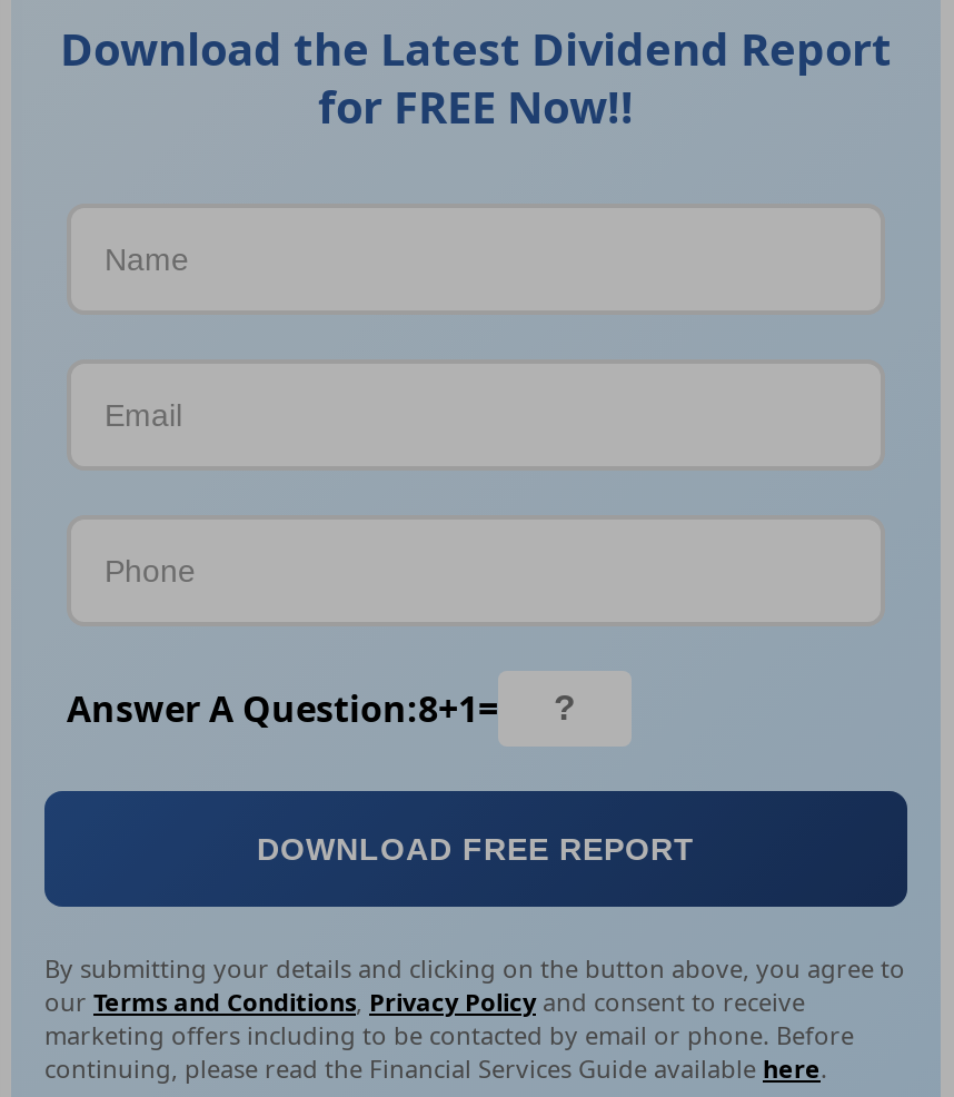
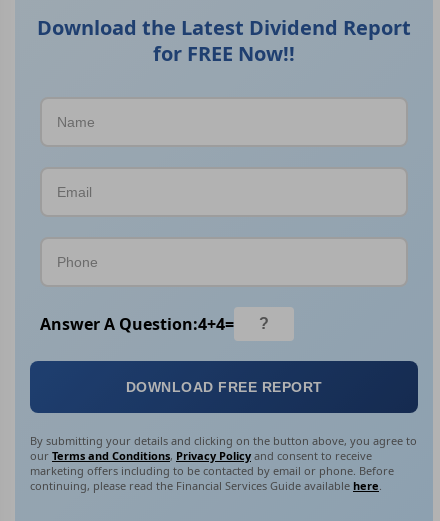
- Answer A Question:8+1=
+ Answer A Question:4+4=
